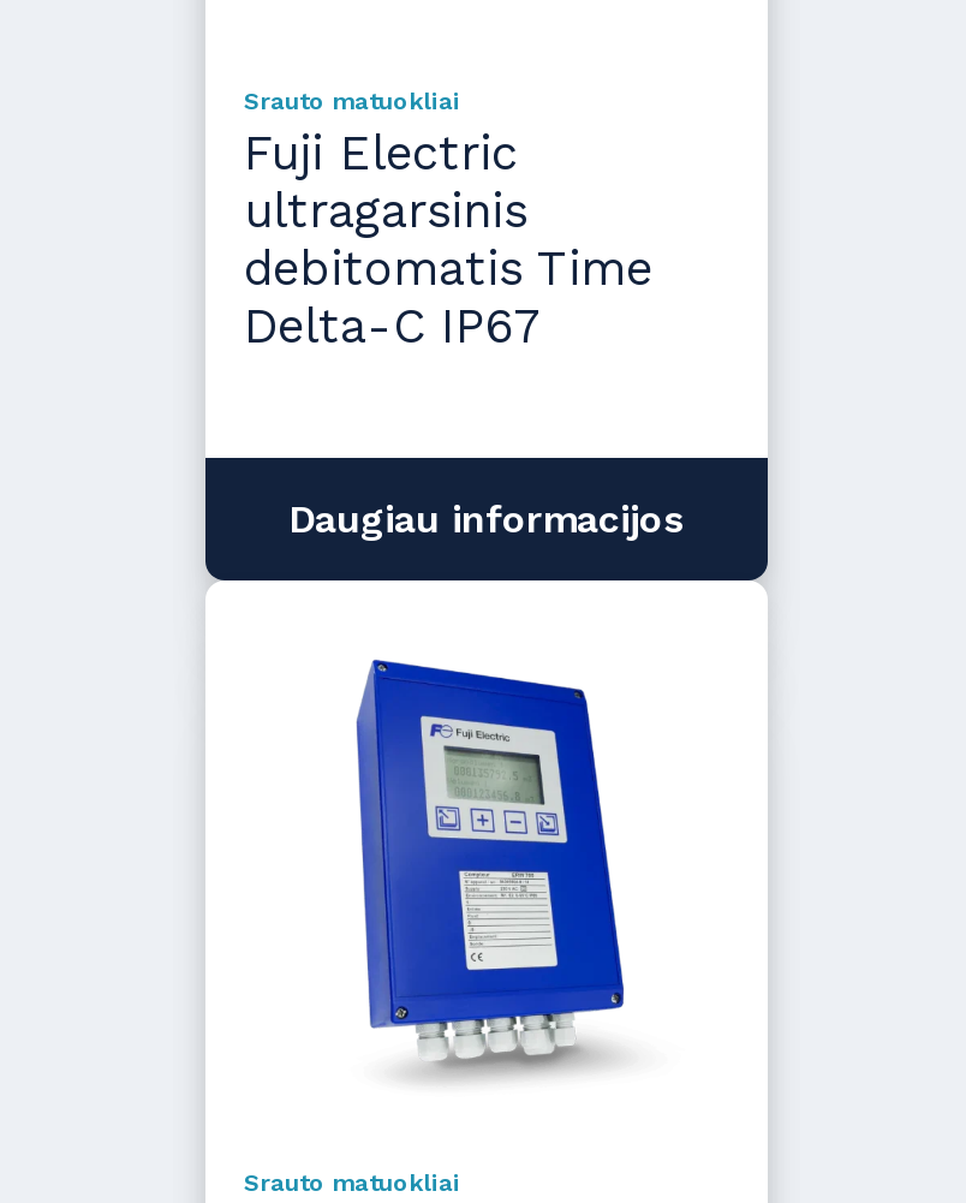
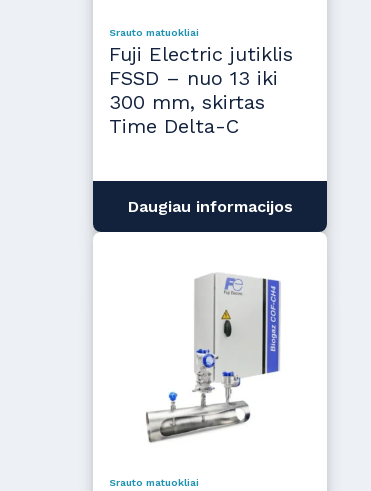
- Fuji Electric
- ultragarsinis
- debitomatis Time
- Delta-C IP67
+ Fuji Electric jutiklis
+ FSSD – nuo 13 iki
+ 300 mm, skirtas
+ Time Delta-C

- [image]
+ [image]
